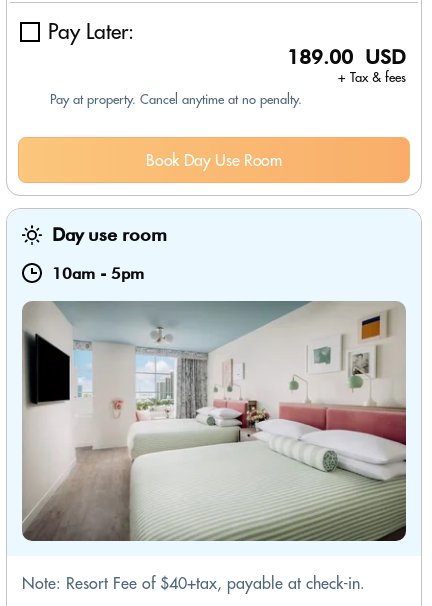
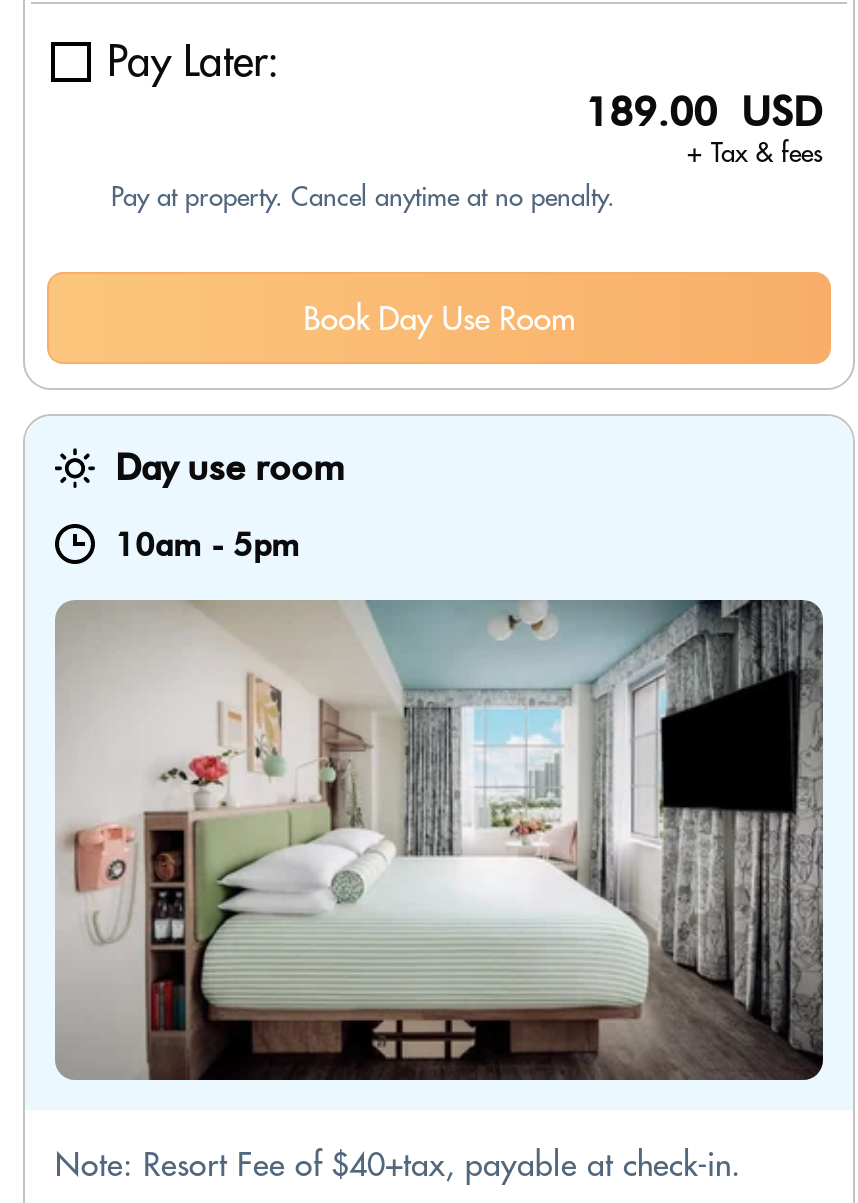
- [image]
+ [image]
